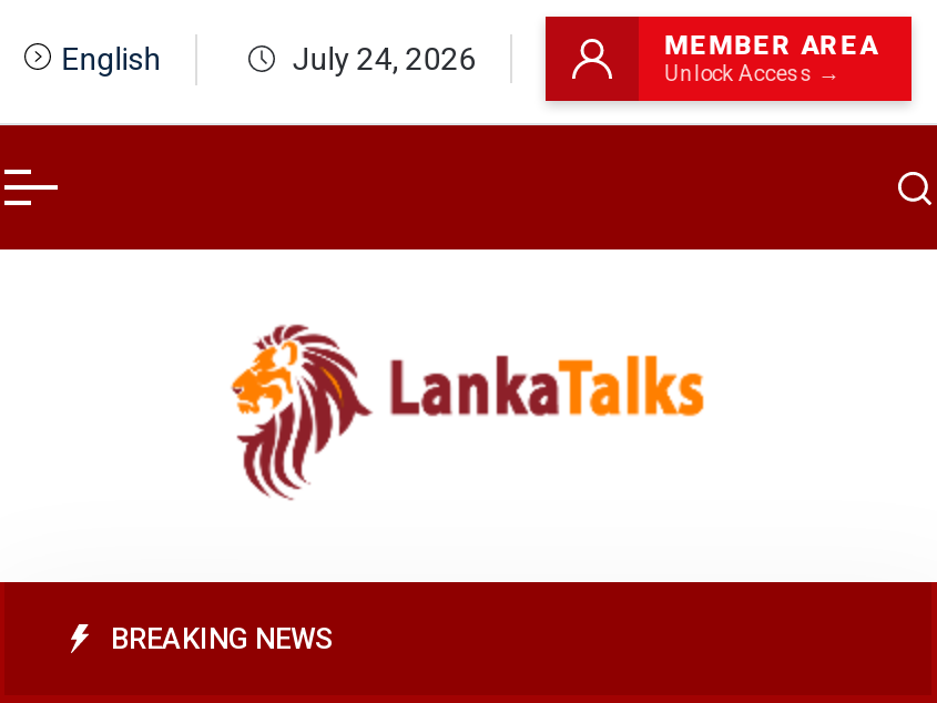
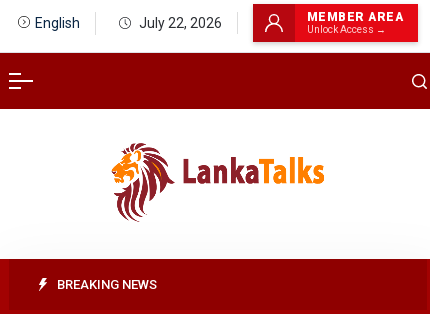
- July 24, 2026
+ July 22, 2026
